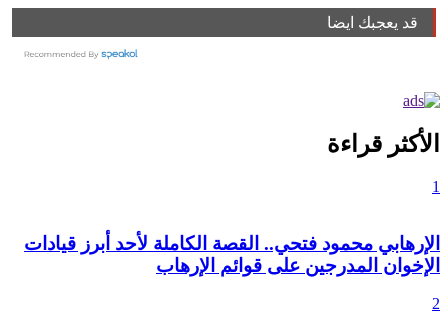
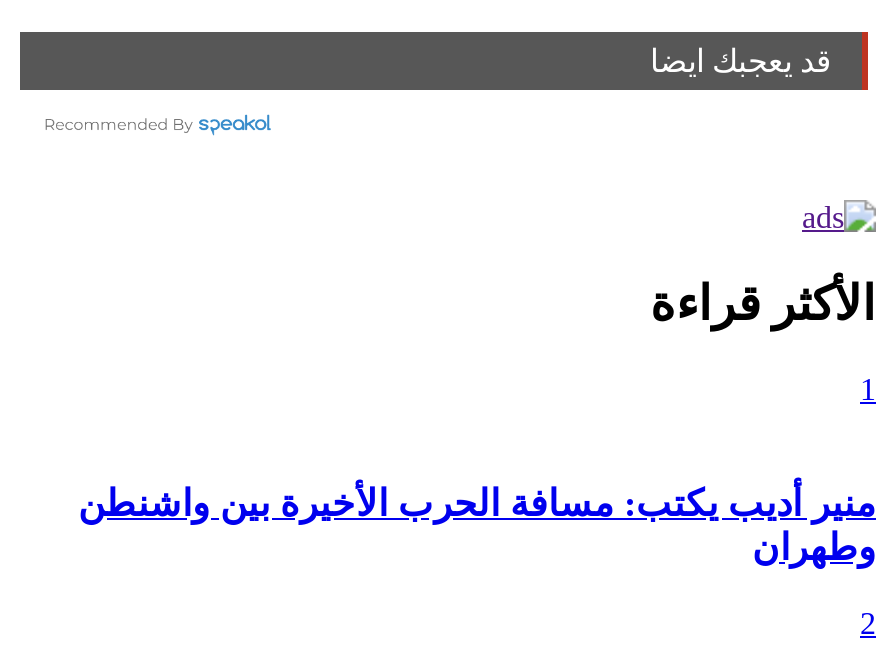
- الإرهابي محمود فتحي.. القصة الكاملة لأحد أبرز قيادات
- الإخوان المدرجين على قوائم الإرهاب
+ منير أديب يكتب: مسافة الحرب الأخيرة بين واشنطن
+ وطهران
